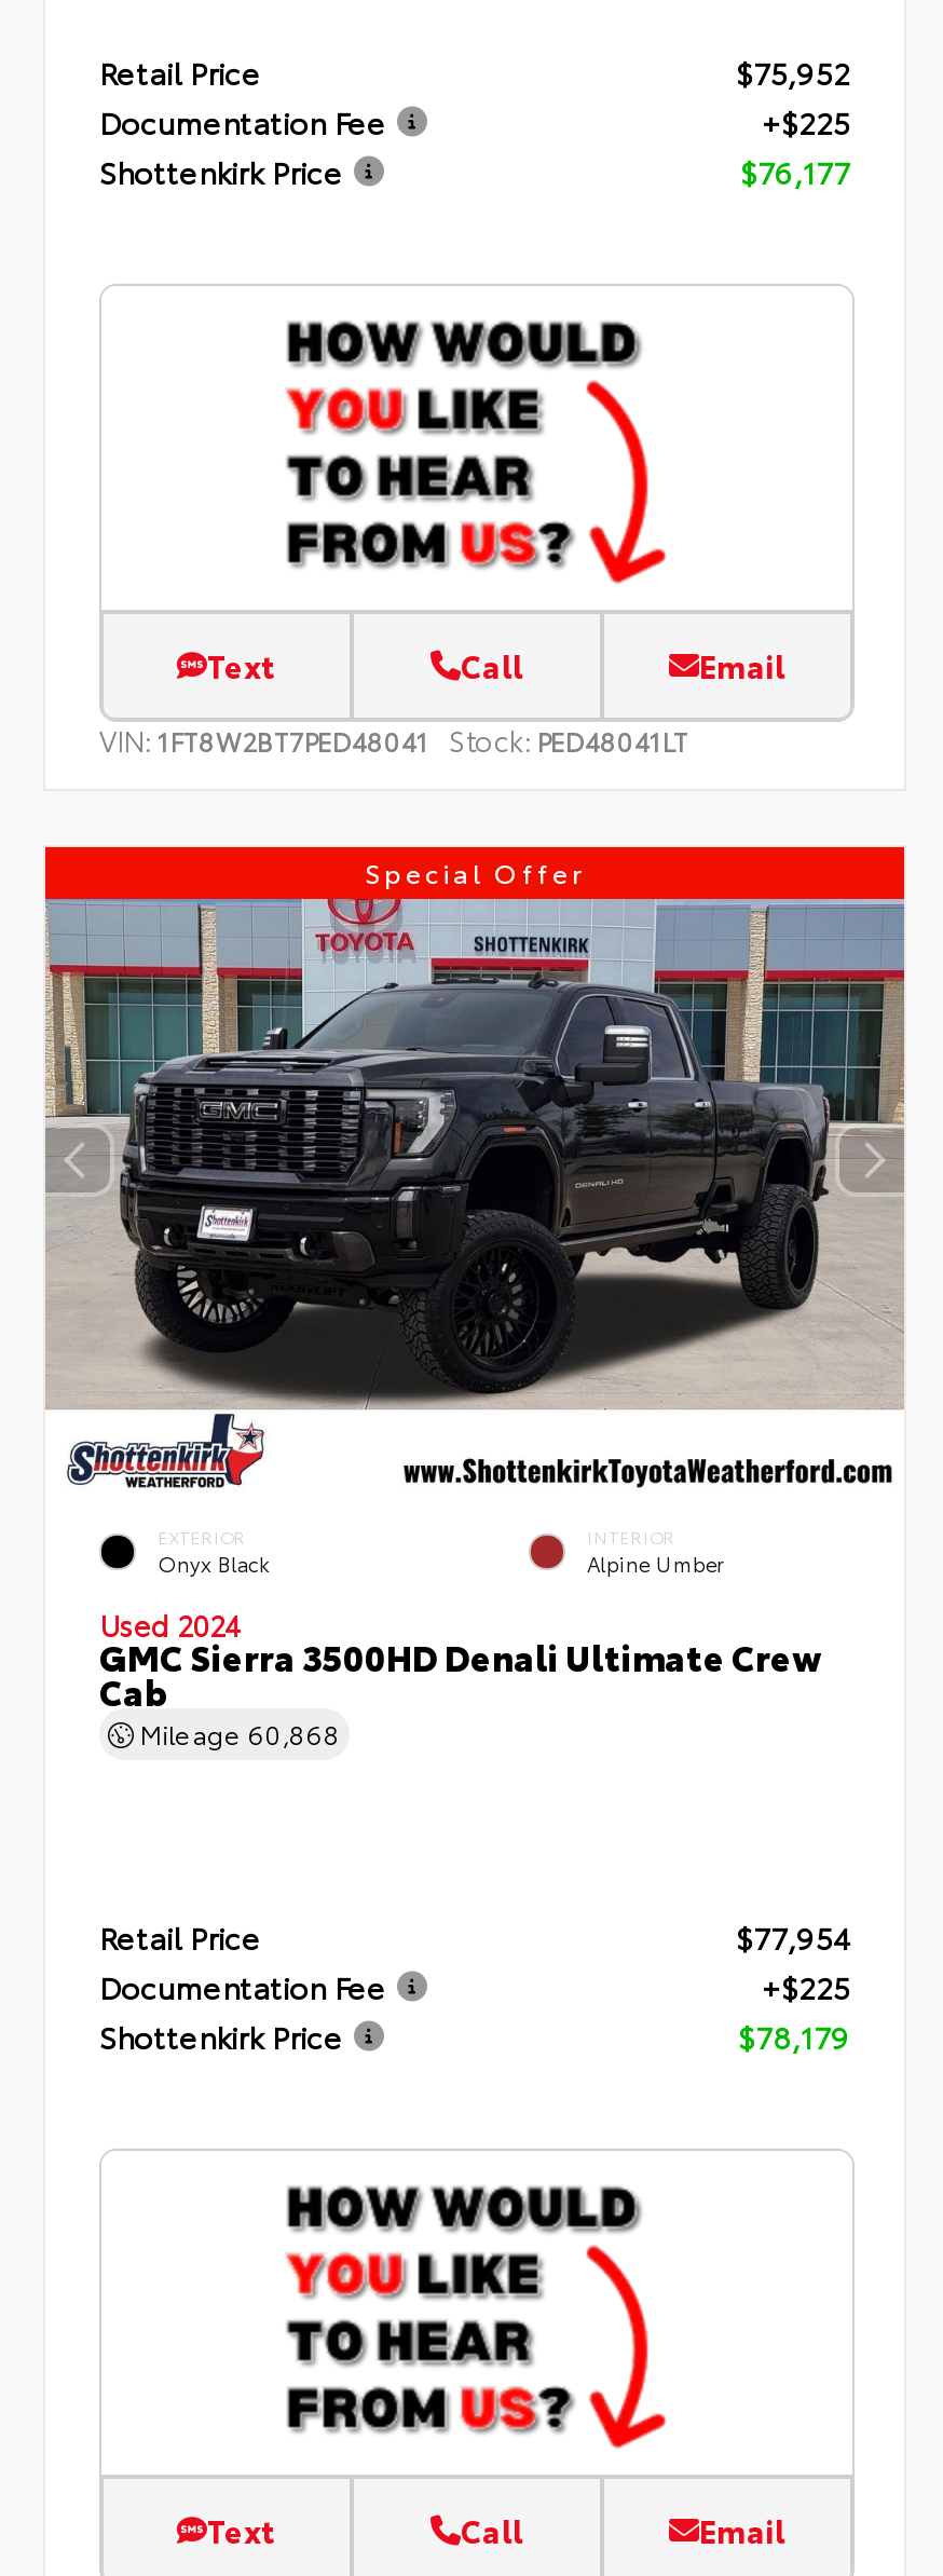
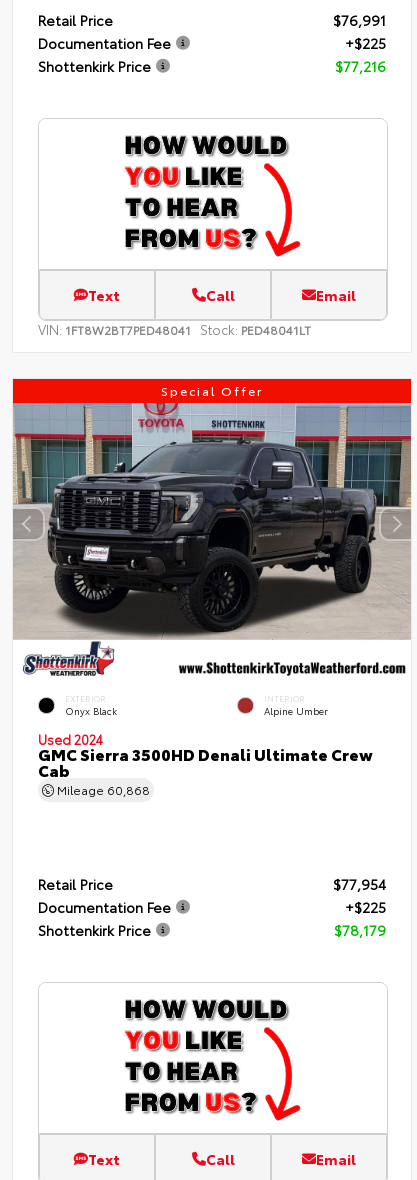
- $75,952
+ $76,991

- $76,177
+ $77,216
